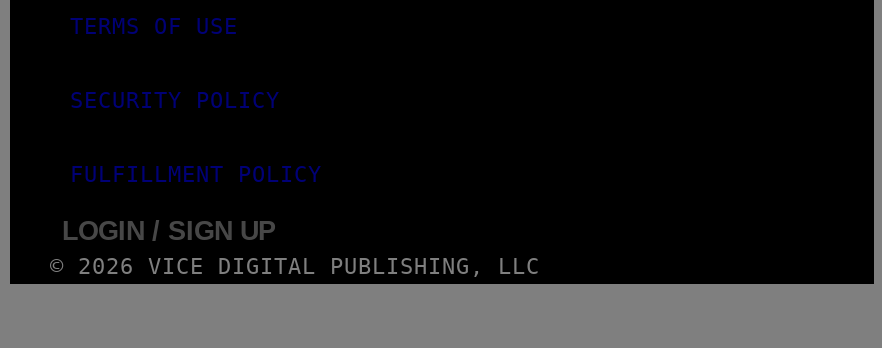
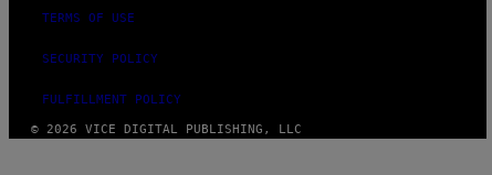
- LOGIN / SIGN UP
